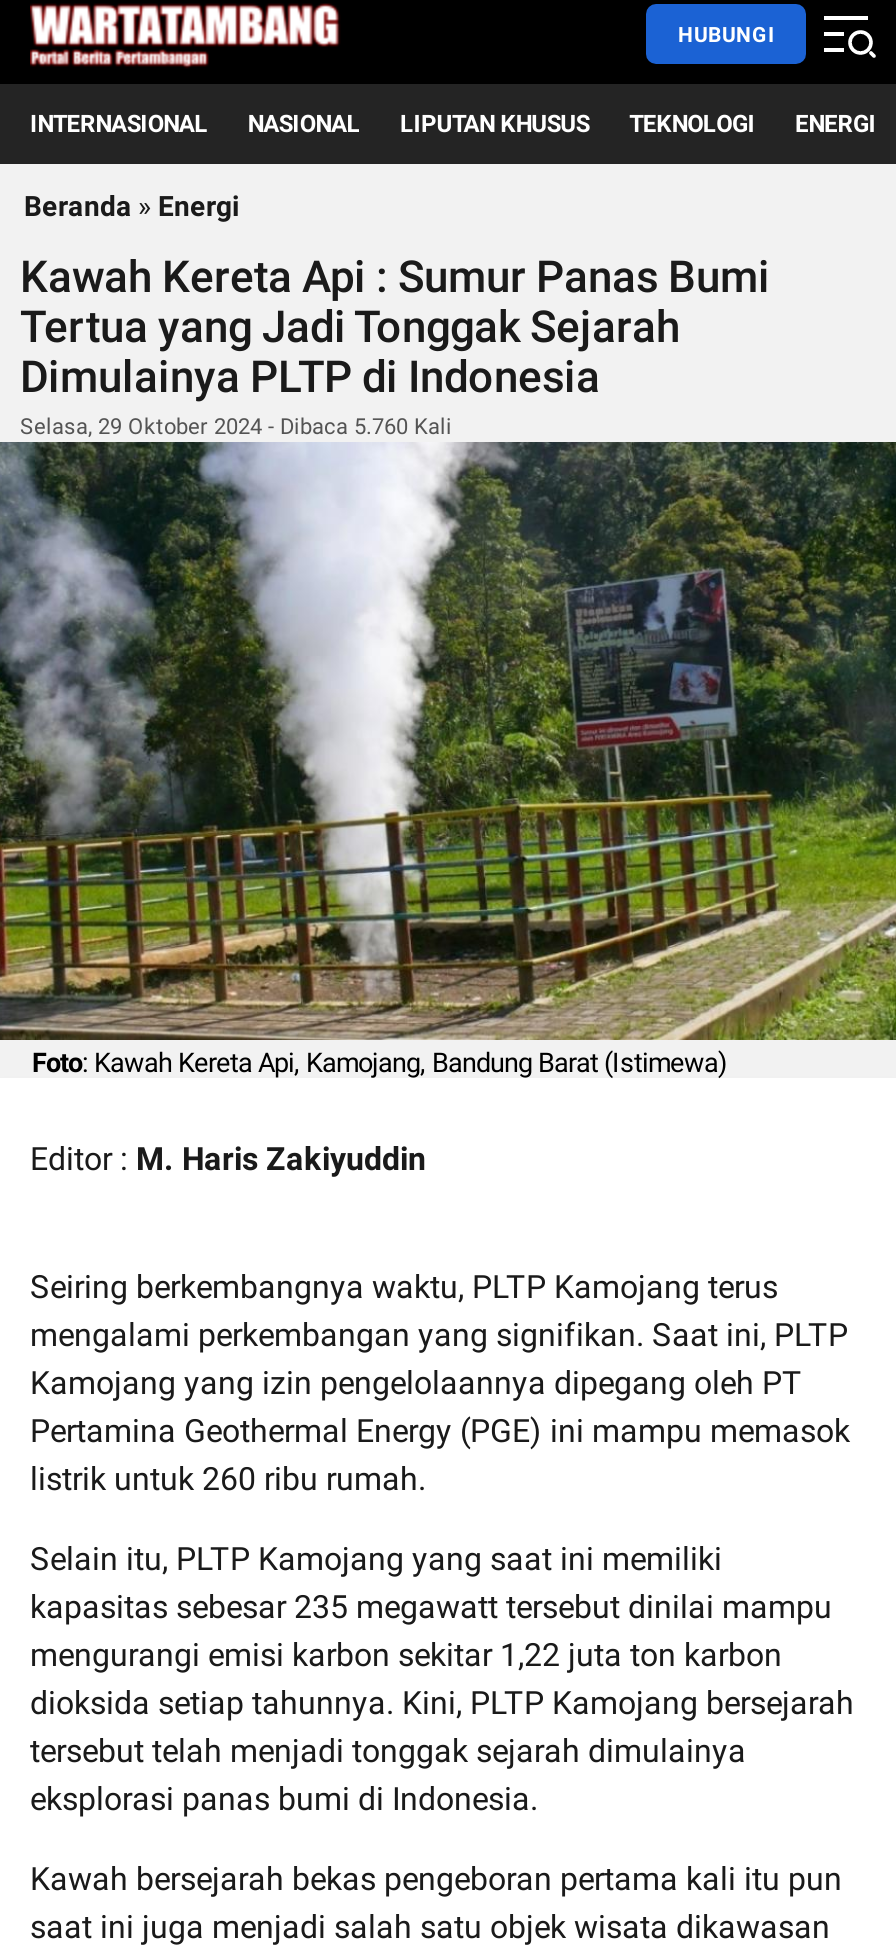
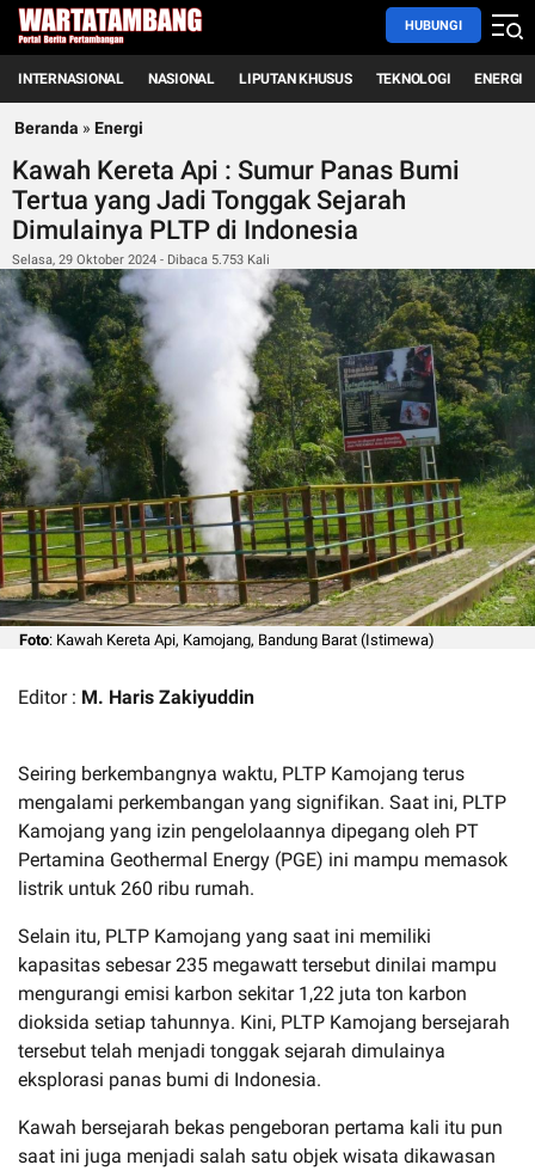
- Selasa, 29 Oktober 2024 - Dibaca 5.760 Kali
+ Selasa, 29 Oktober 2024 - Dibaca 5.753 Kali
